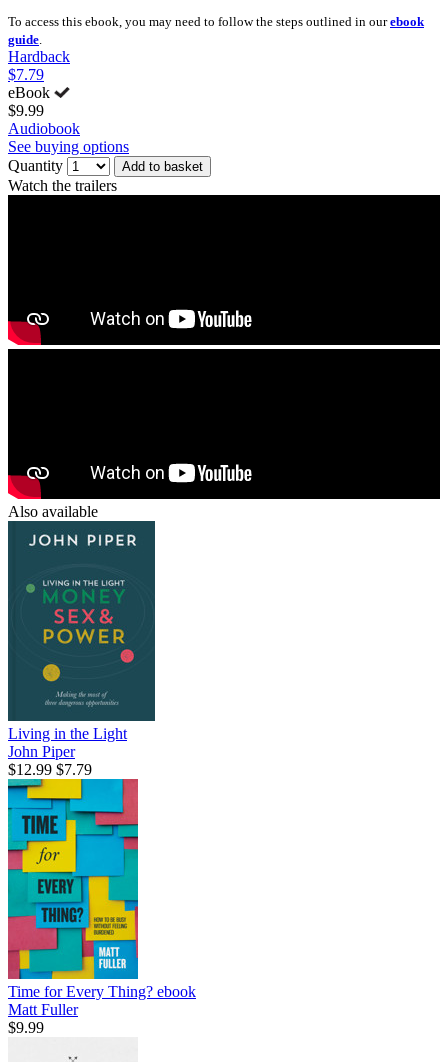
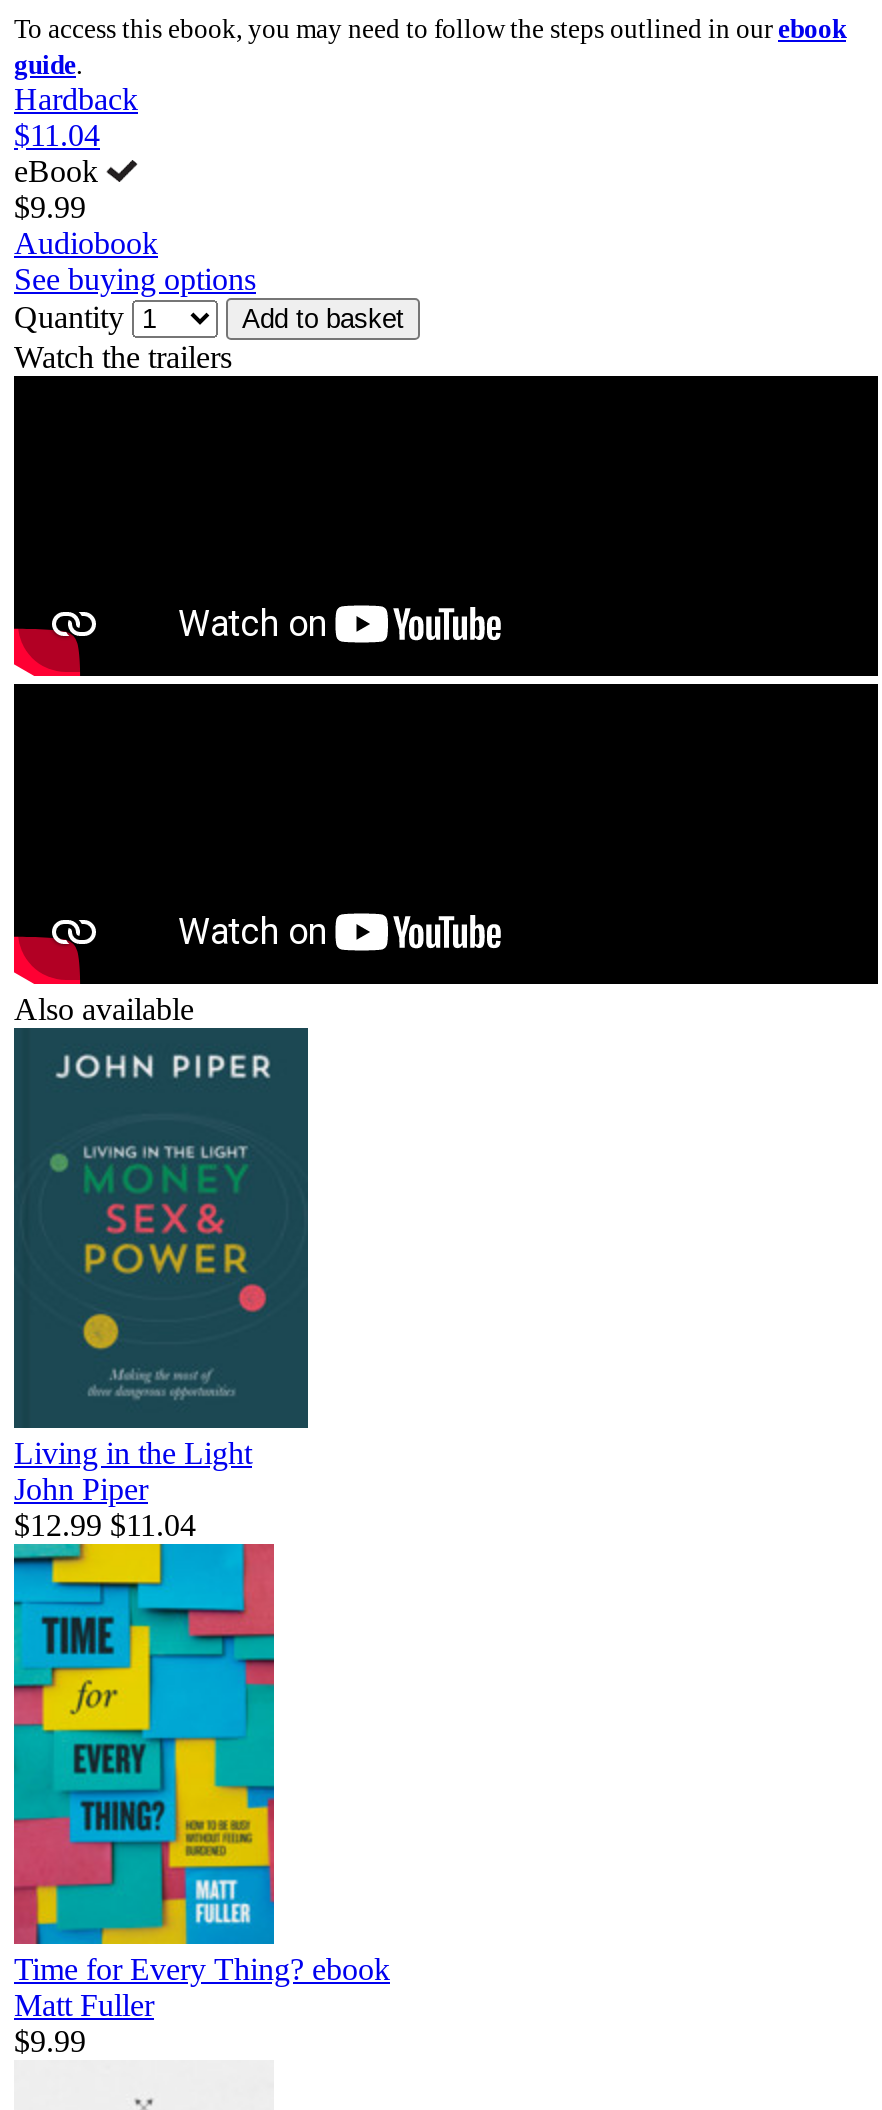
- $7.79
+ $11.04

- $12.99 $7.79
+ $12.99 $11.04
